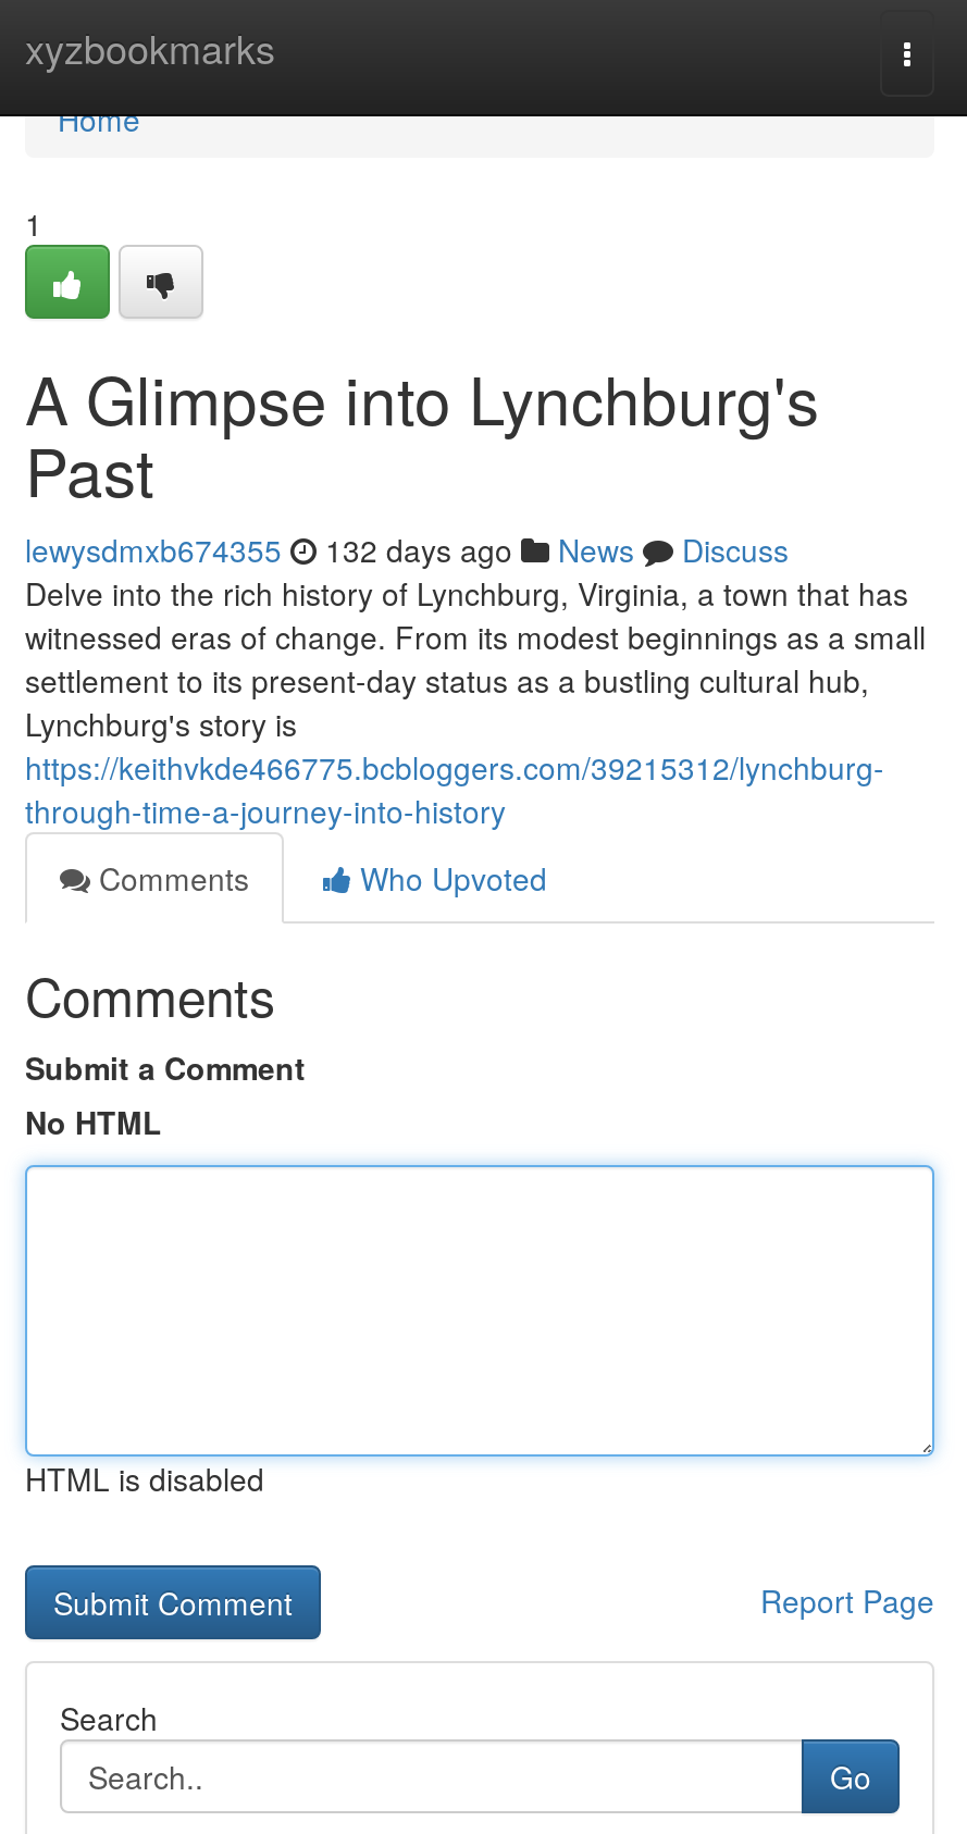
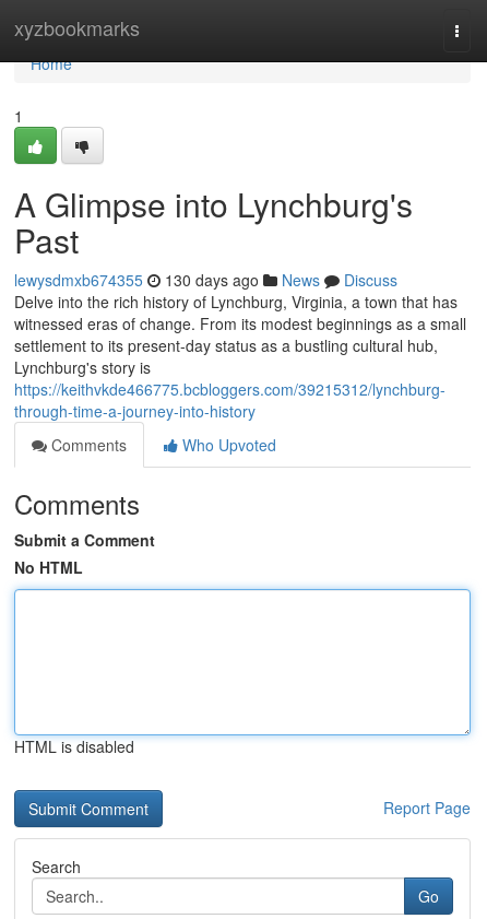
- lewysdmxb674355 132 days ago News Discuss
+ lewysdmxb674355 130 days ago News Discuss
